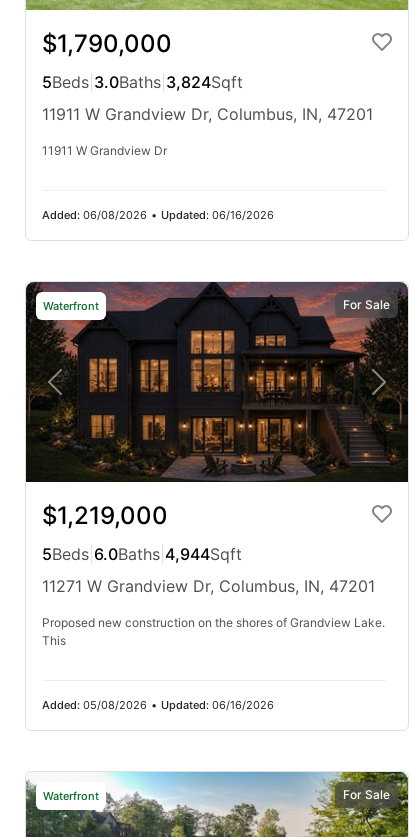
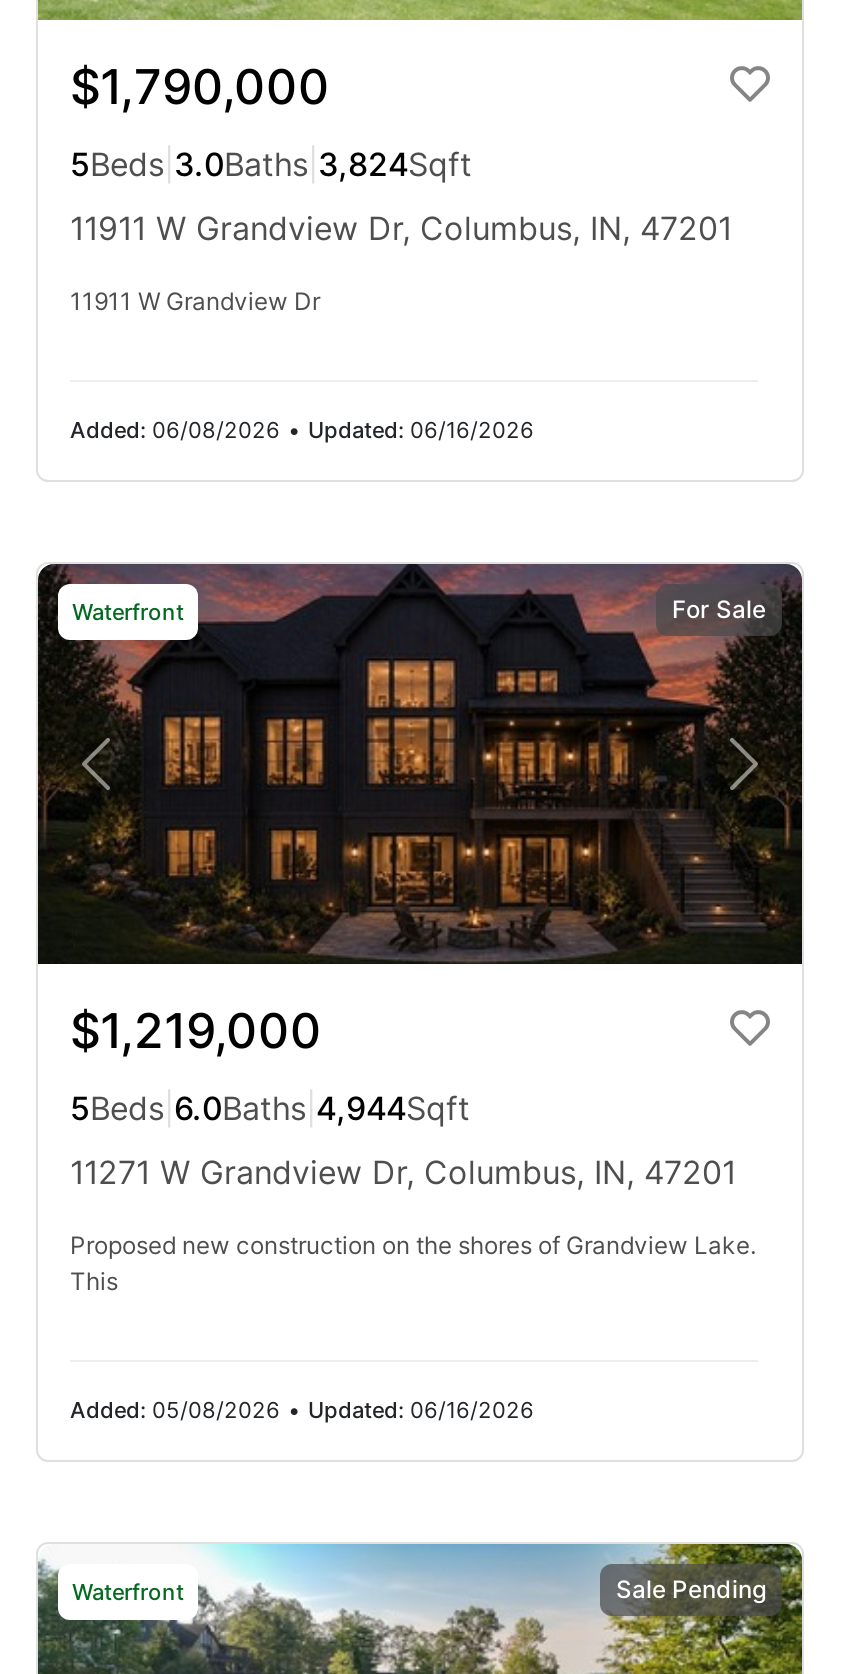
- For Sale
+ Sale Pending
